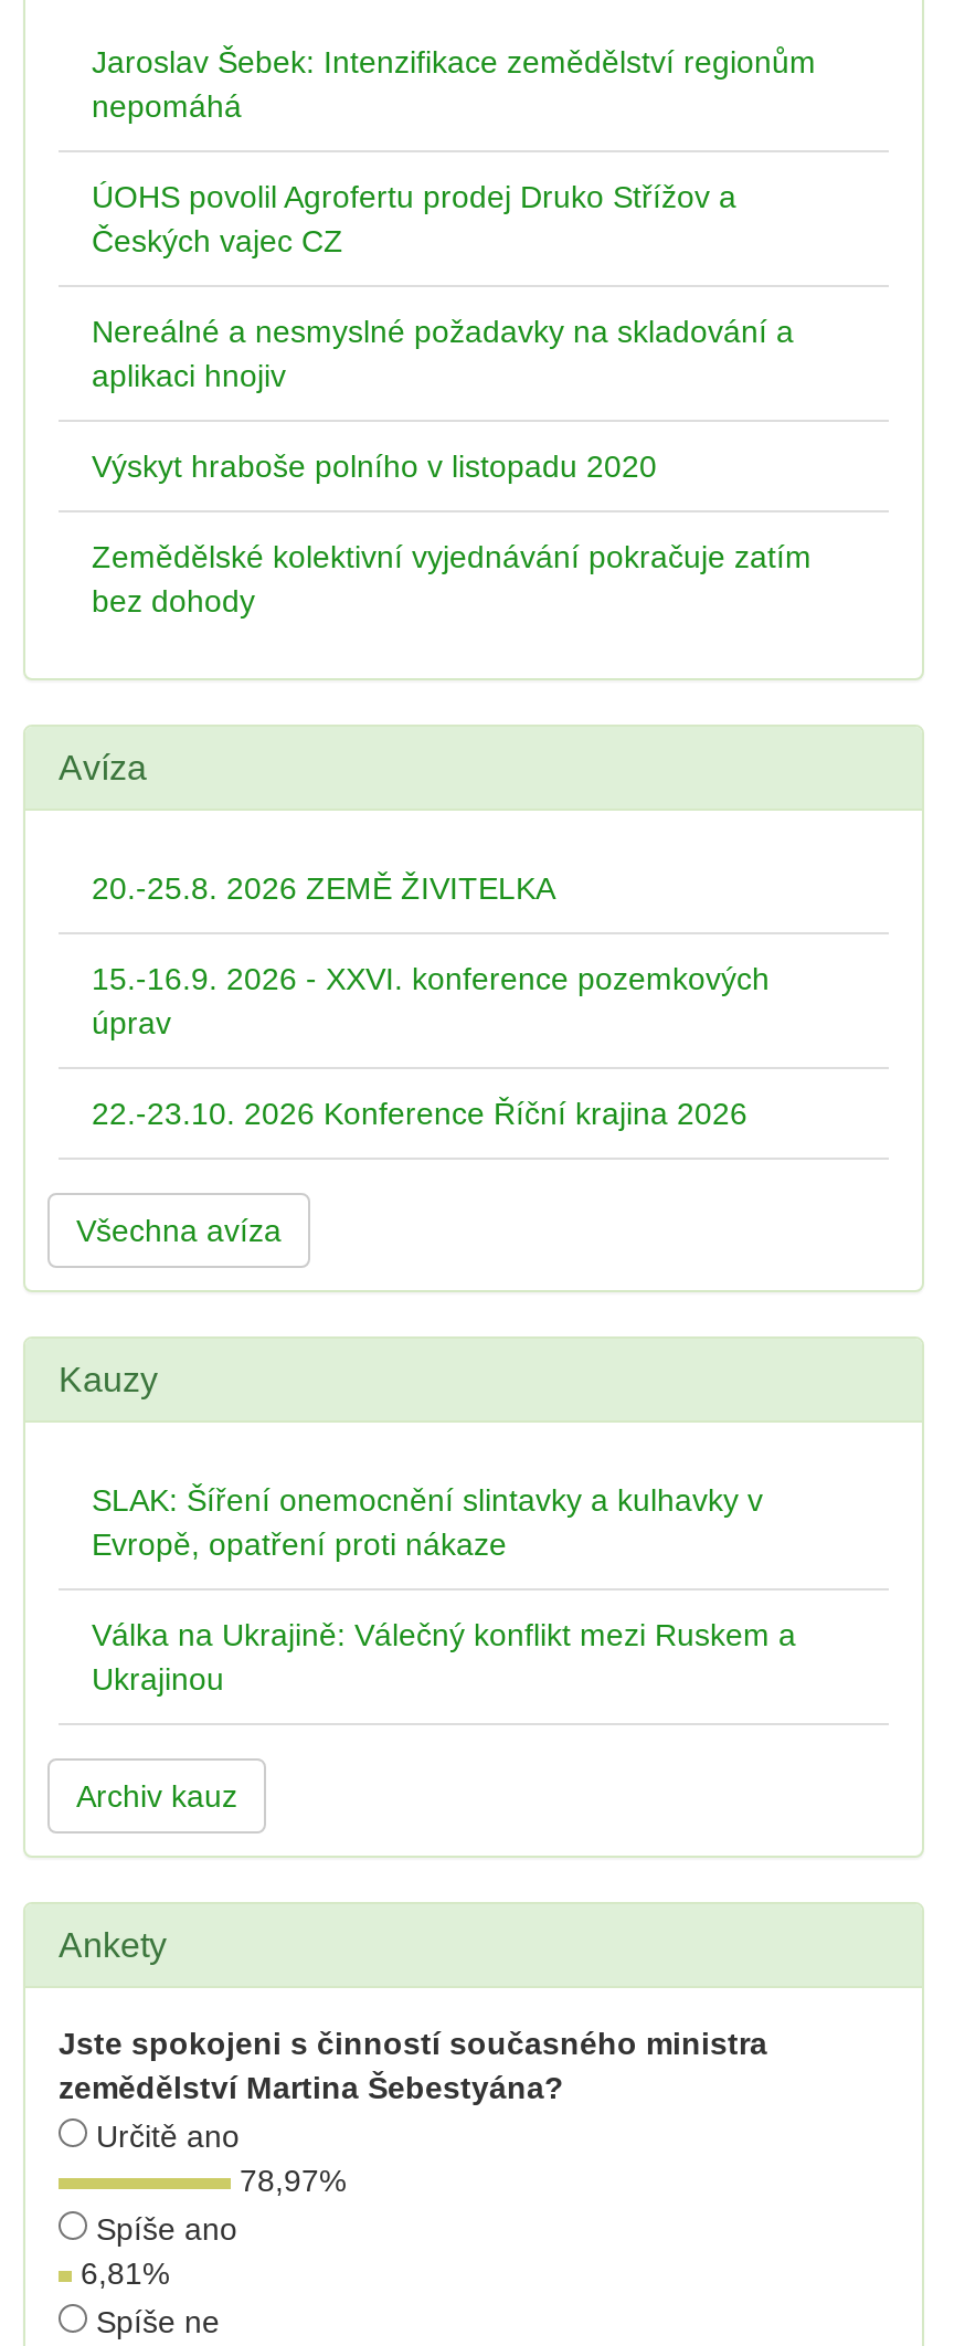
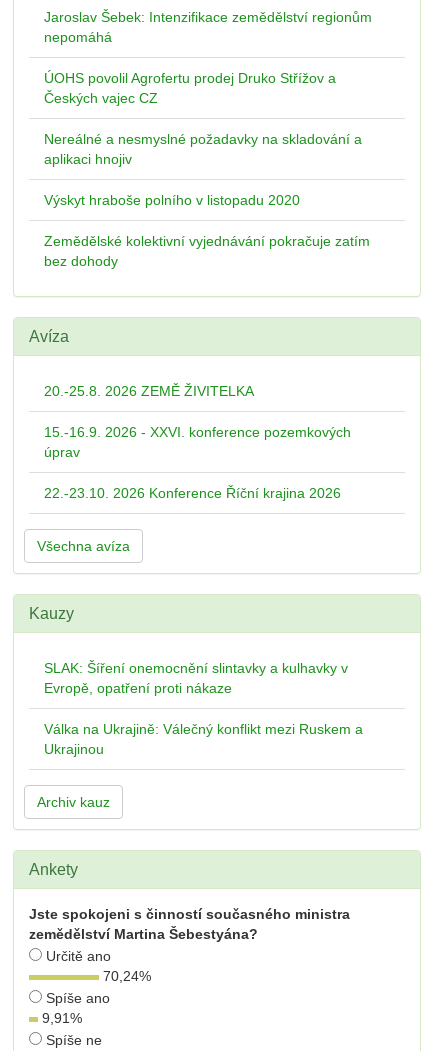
- 78,97%
+ 70,24%

- 6,81%
+ 9,91%
